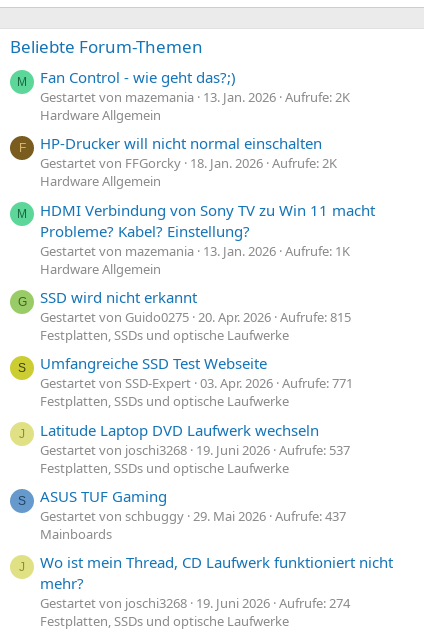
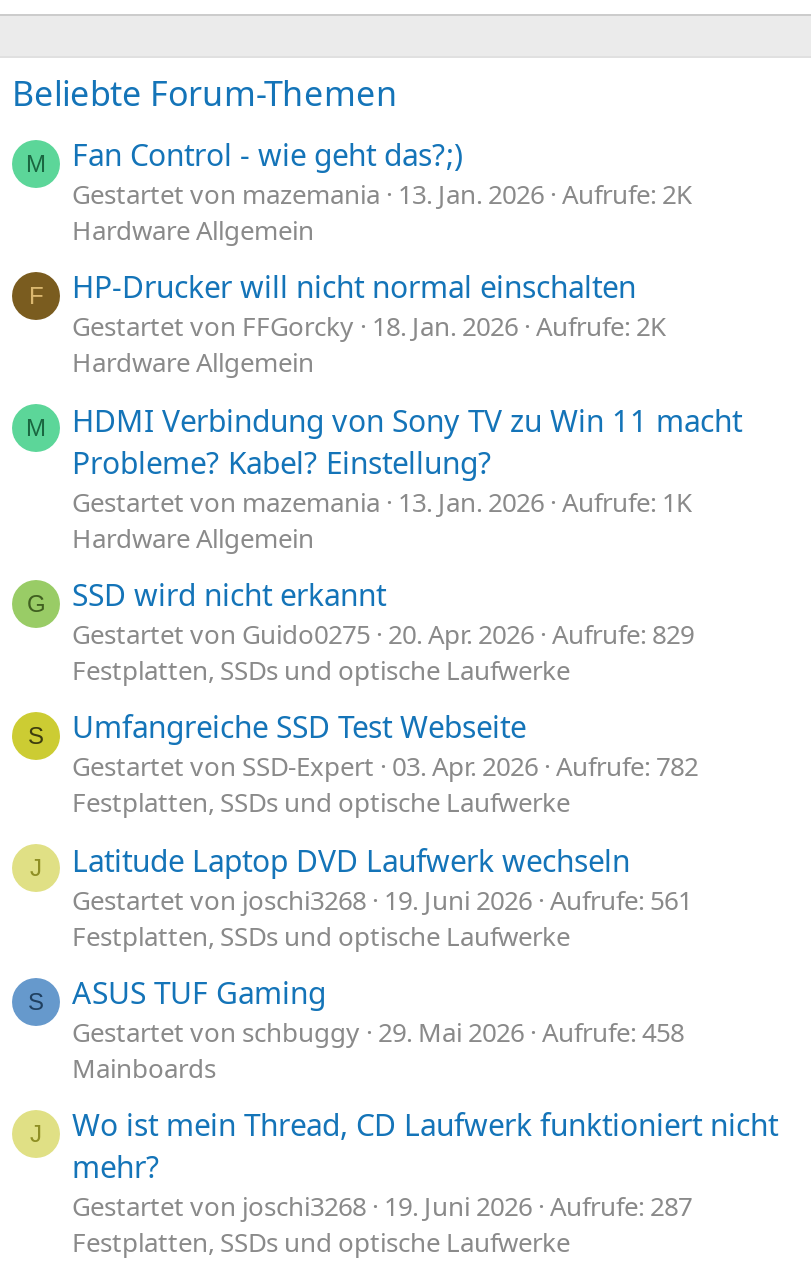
- Gestartet von Guido0275 20. Apr. 2026 Aufrufe: 815
+ Gestartet von Guido0275 20. Apr. 2026 Aufrufe: 829

- Gestartet von SSD-Expert 03. Apr. 2026 Aufrufe: 771
+ Gestartet von SSD-Expert 03. Apr. 2026 Aufrufe: 782

- Gestartet von joschi3268 19. Juni 2026 Aufrufe: 537
+ Gestartet von joschi3268 19. Juni 2026 Aufrufe: 561

- Gestartet von schbuggy 29. Mai 2026 Aufrufe: 437
+ Gestartet von schbuggy 29. Mai 2026 Aufrufe: 458

- Gestartet von joschi3268 19. Juni 2026 Aufrufe: 274
+ Gestartet von joschi3268 19. Juni 2026 Aufrufe: 287
